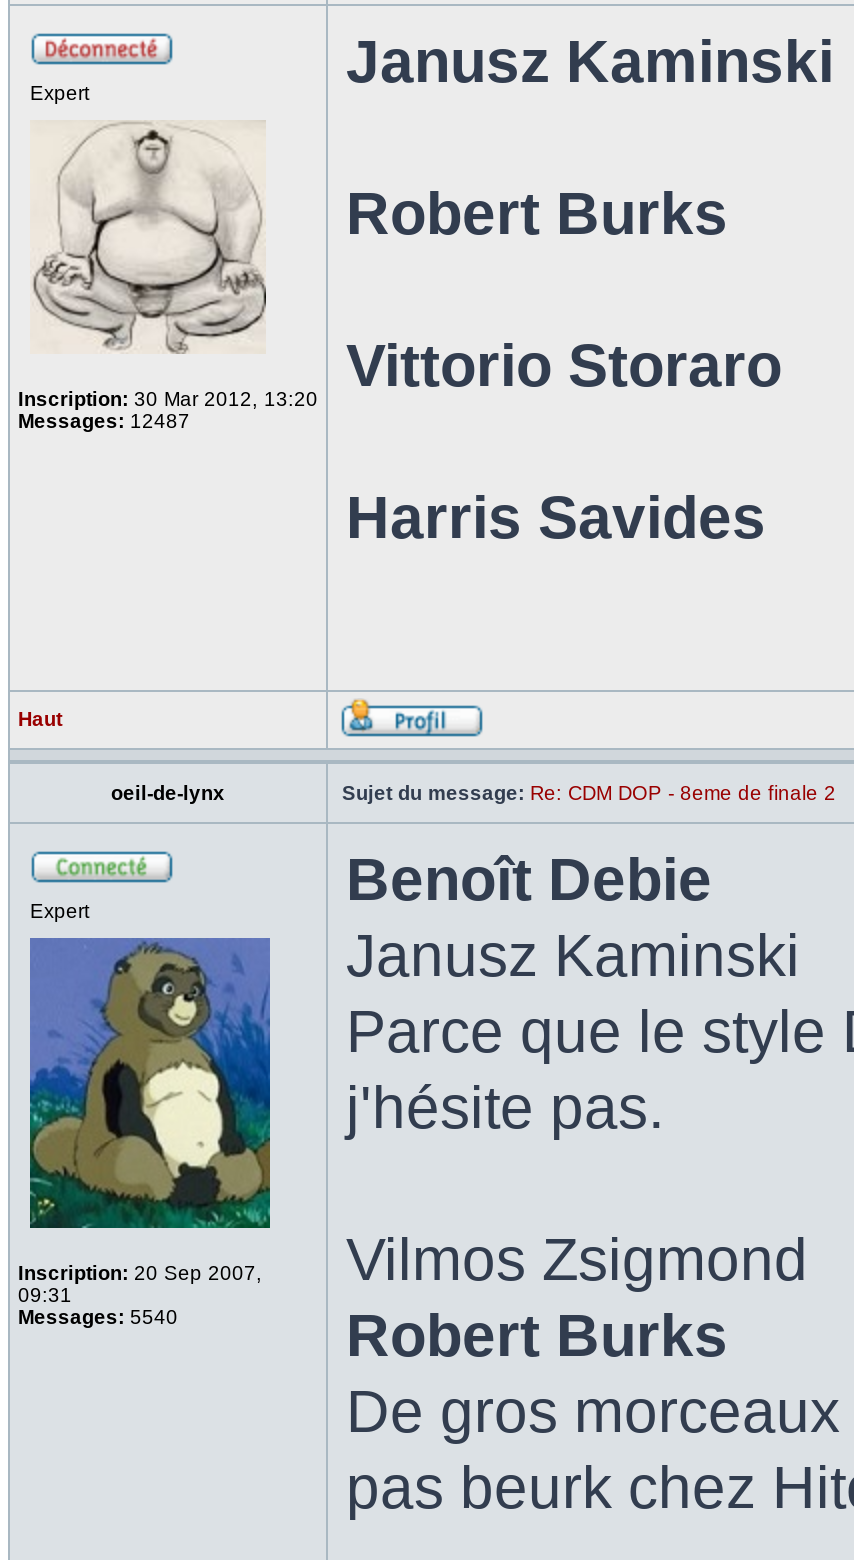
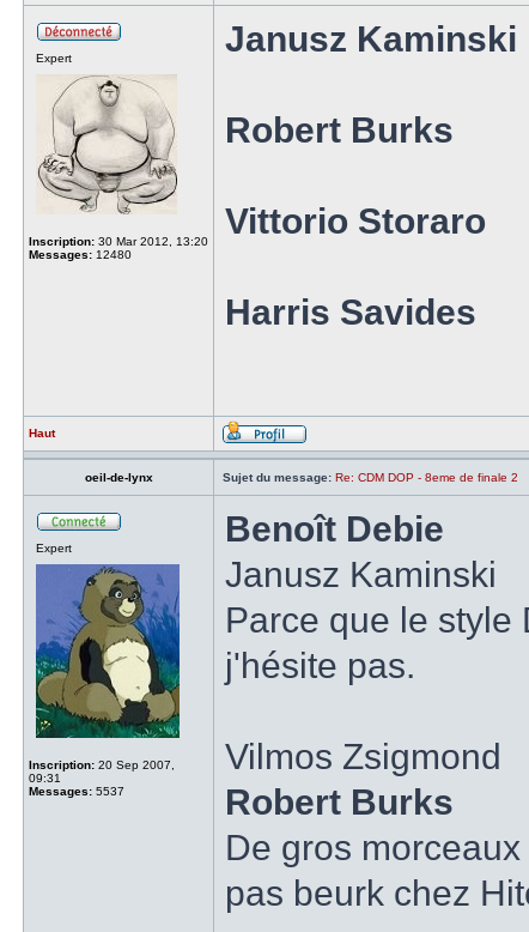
- Messages: 12487
+ Messages: 12480

- Messages: 5540
+ Messages: 5537
